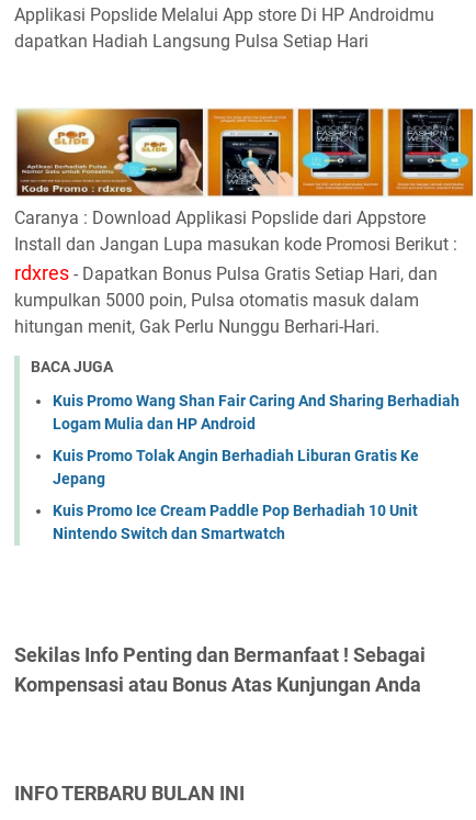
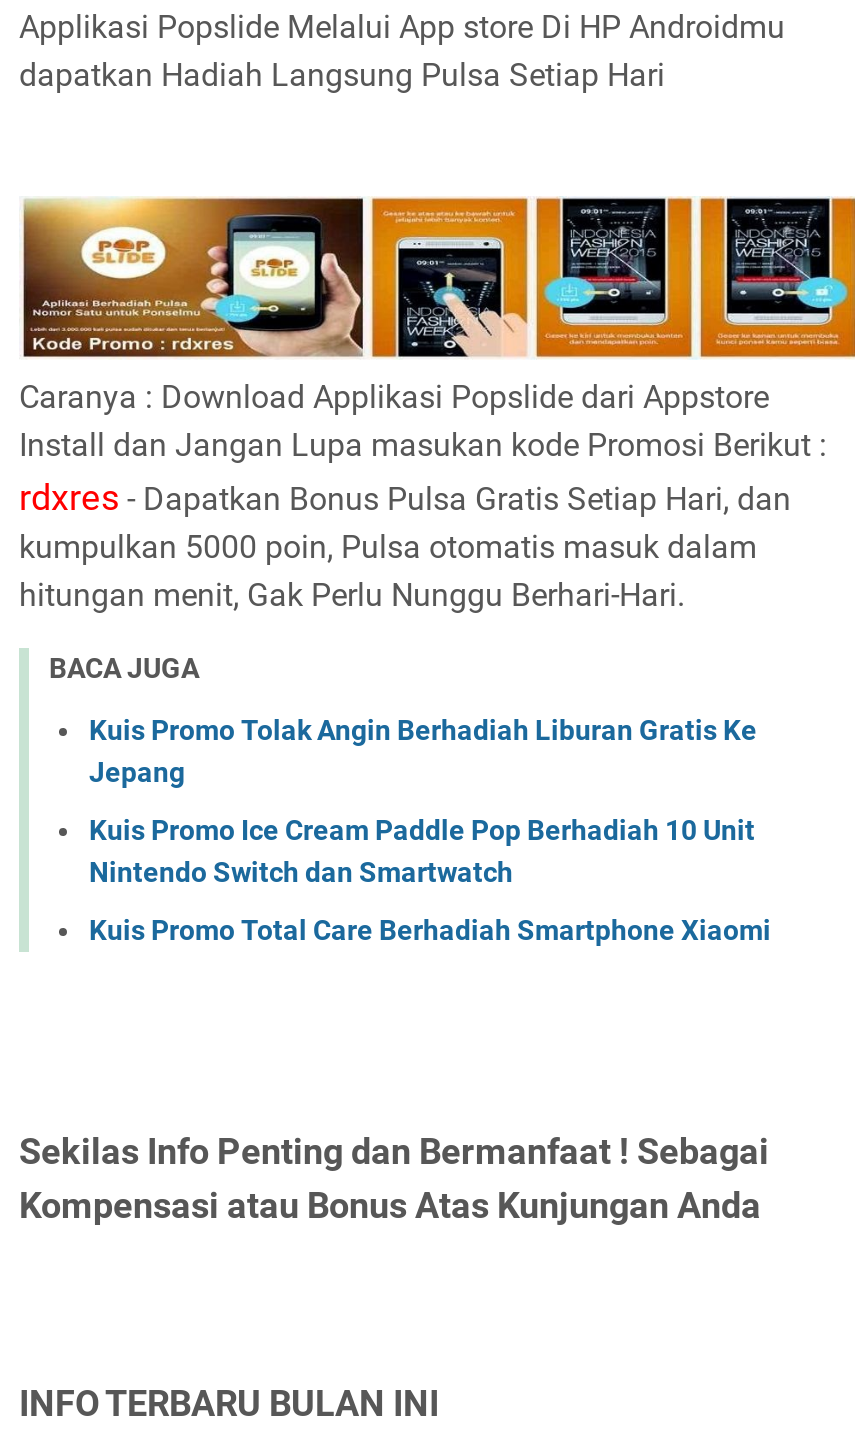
- Kuis Promo Wang Shan Fair Caring And Sharing Berhadiah
- Logam Mulia dan HP Android

moved up: Kuis Promo Tolak Angin Berhadiah Liburan Gratis Ke | Jepang | Kuis Promo Ice Cream Paddle Pop Berhadiah 10 Unit | Nintendo Switch dan Smartwatch

+ Kuis Promo Total Care Berhadiah Smartphone Xiaomi
